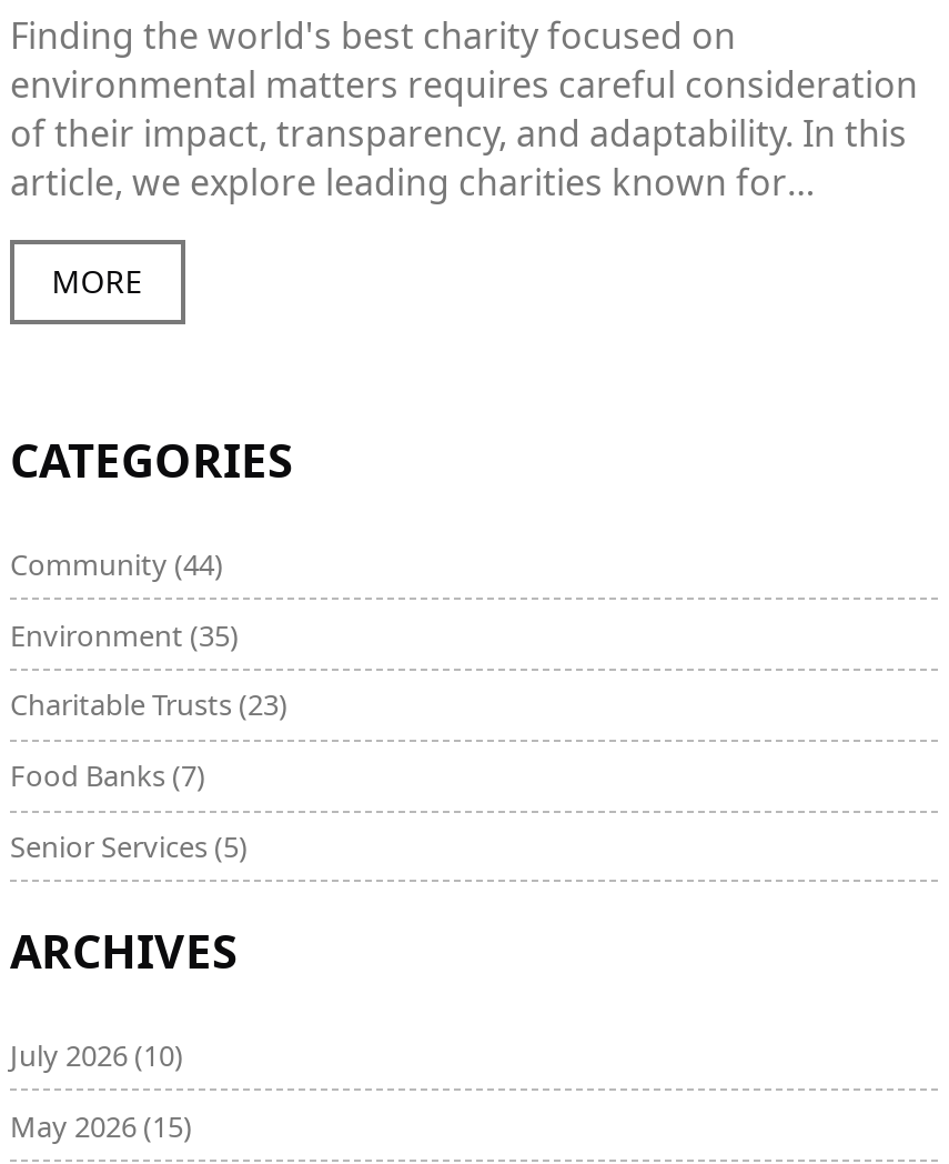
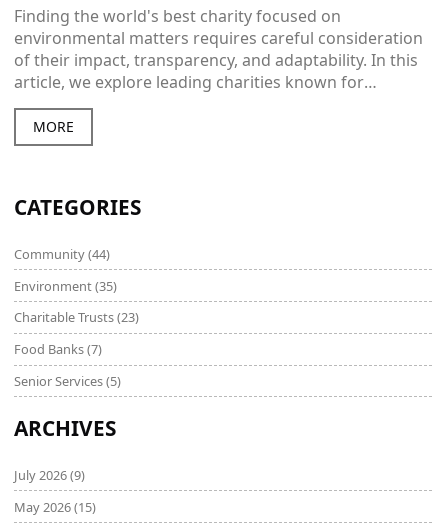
- July 2026 (10)
+ July 2026 (9)
